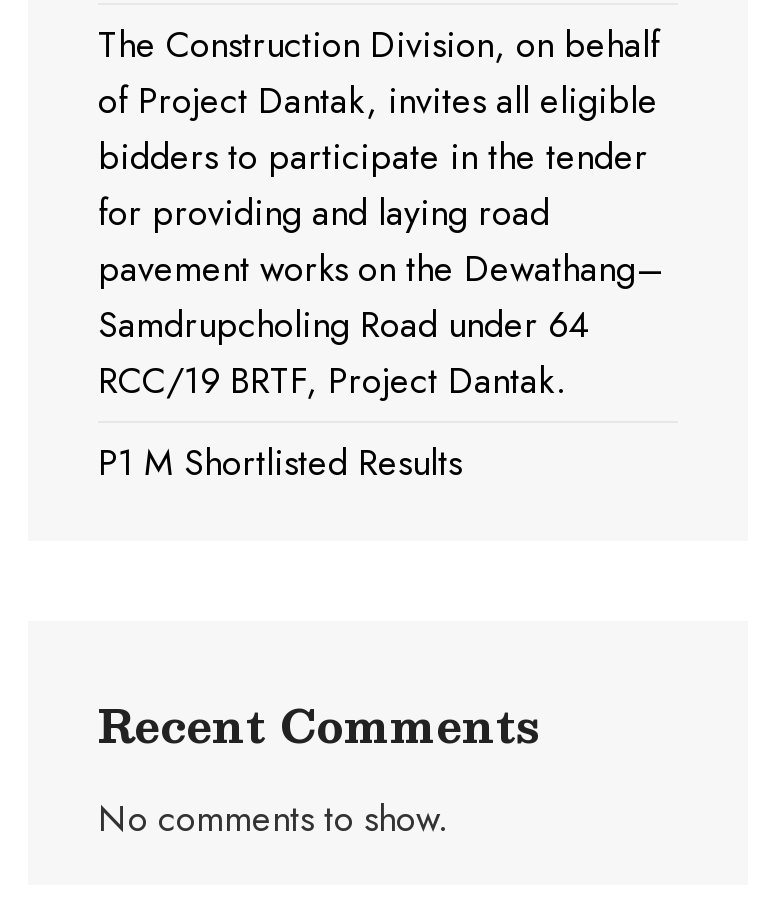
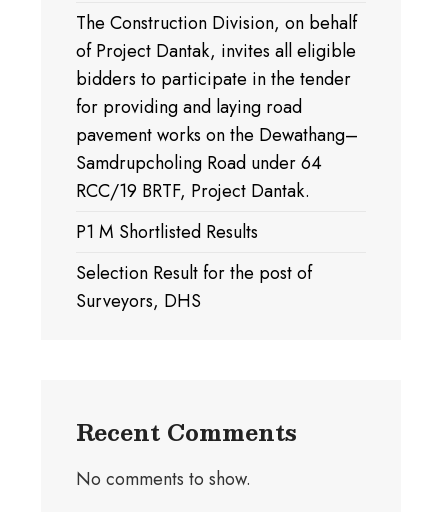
+ Selection Result for the post of
+ Surveyors, DHS
